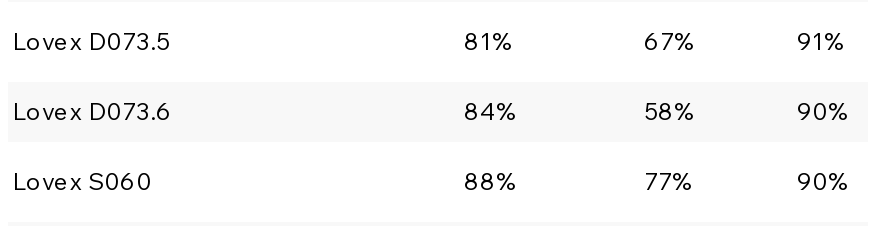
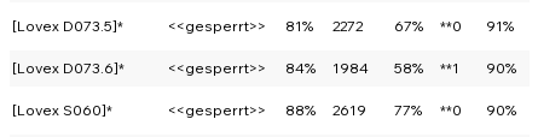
- Lovex D073.5
+ [Lovex D073.5]*
+ <<gesperrt>>

+ 2272

+ **0

- Lovex D073.6
+ [Lovex D073.6]*
+ <<gesperrt>>

+ 1984

+ **1

- Lovex S060
+ [Lovex S060]*
+ <<gesperrt>>

+ 2619

+ **0
